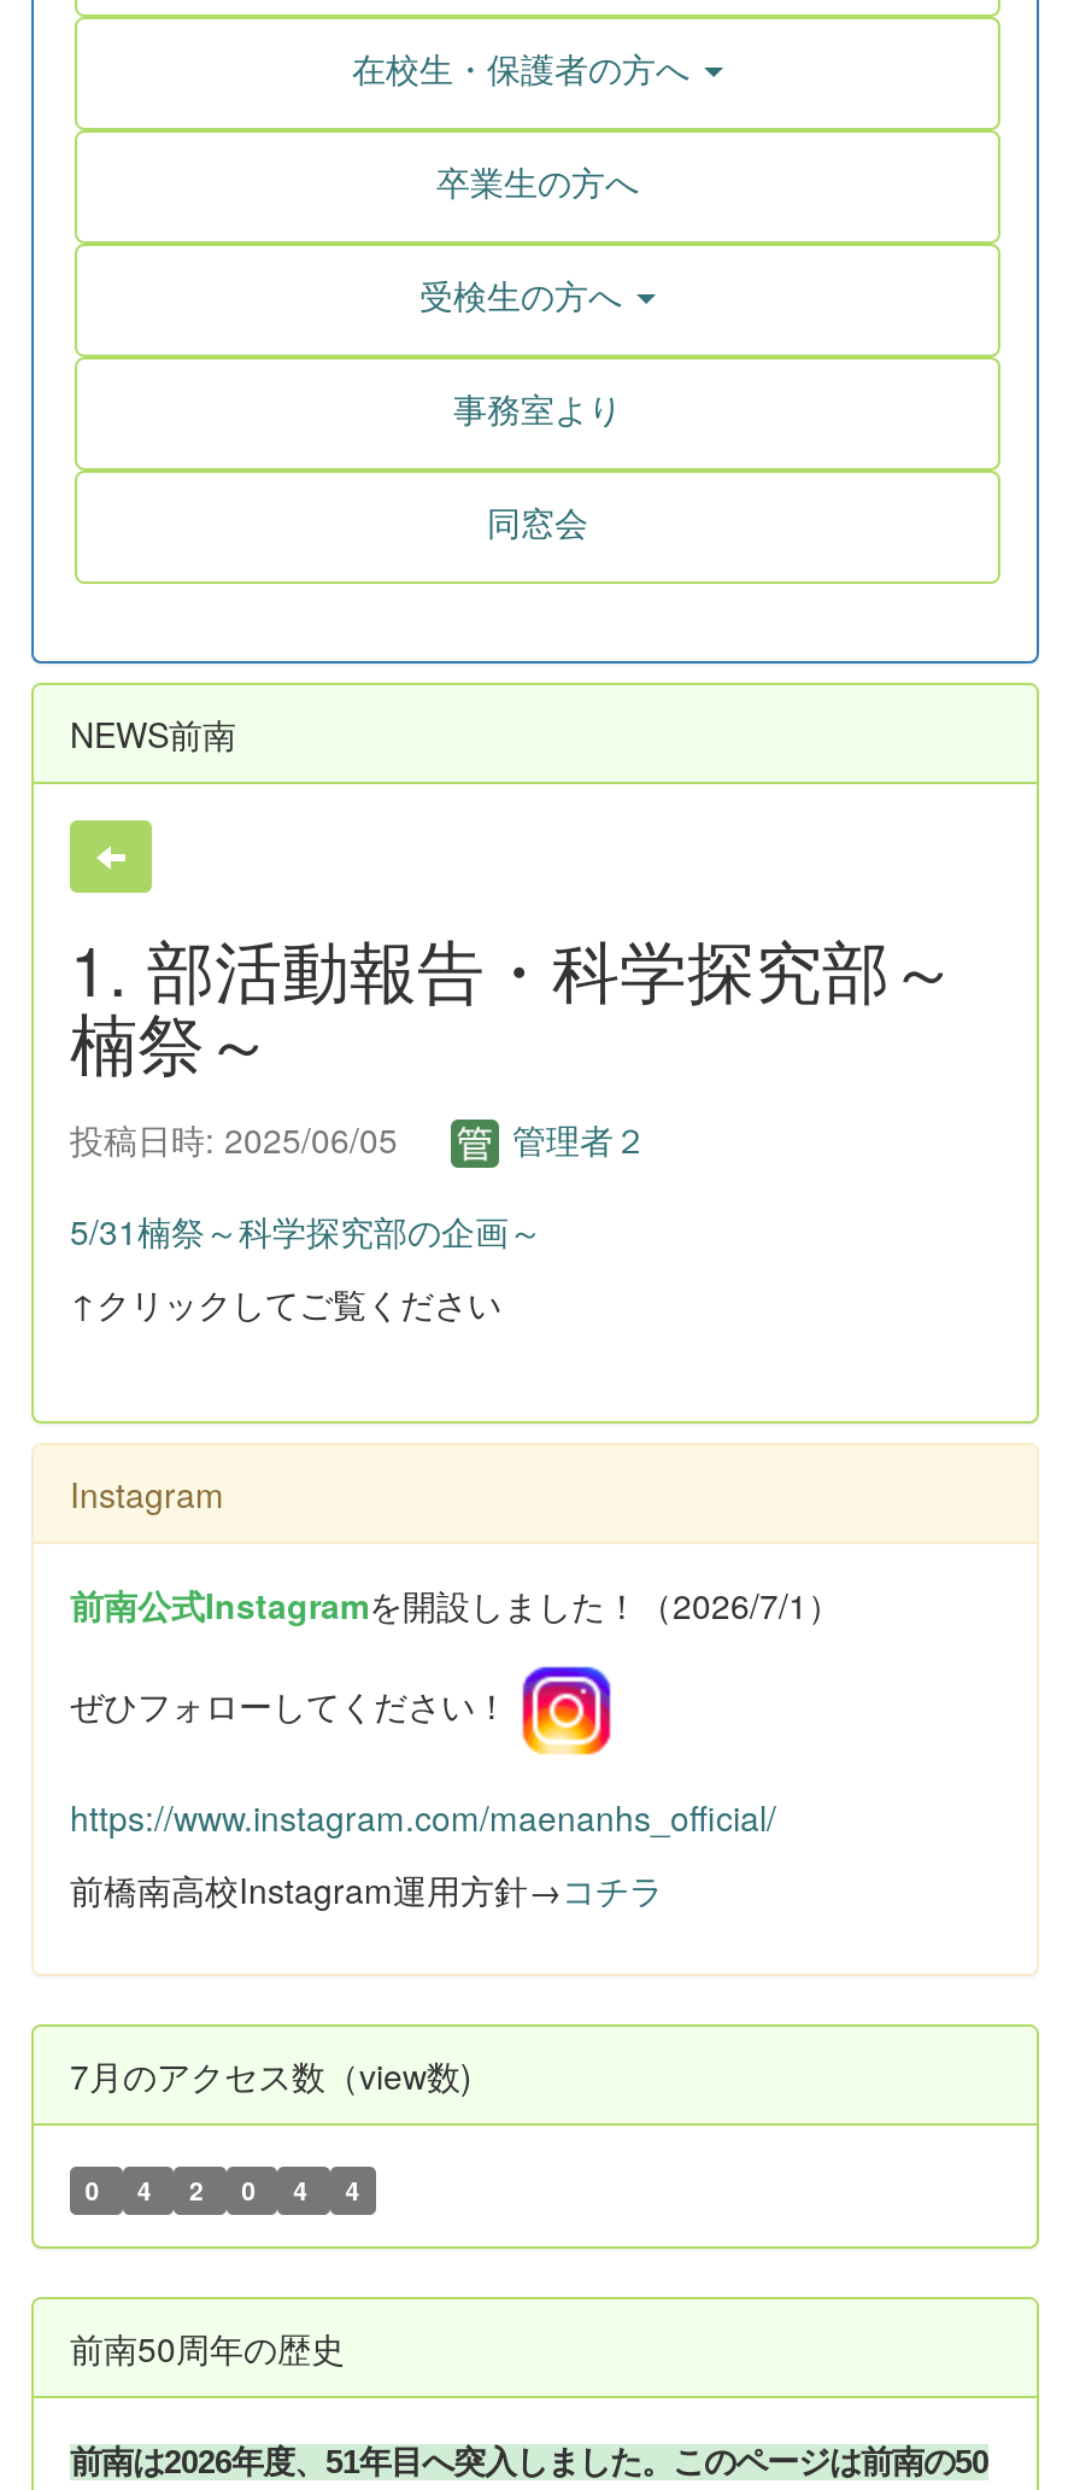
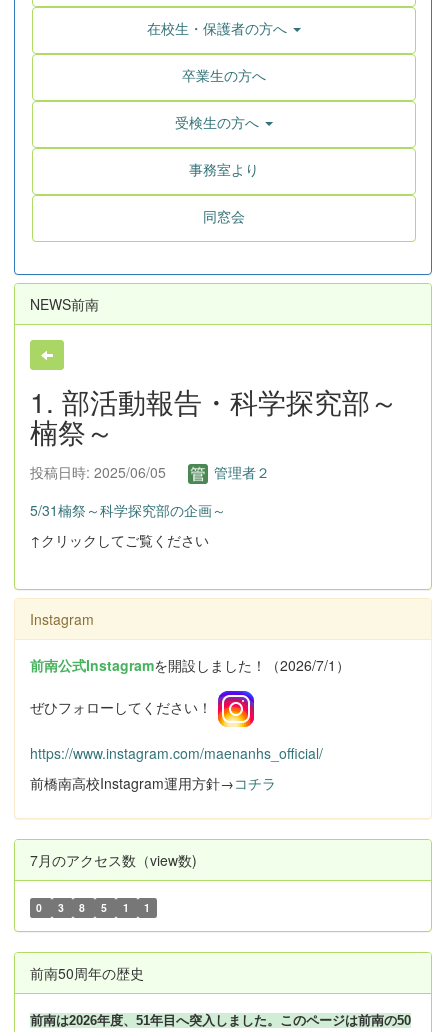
- 4
+ 3

- 2
+ 8

- 0
+ 5

- 4
+ 1

- 4
+ 1
